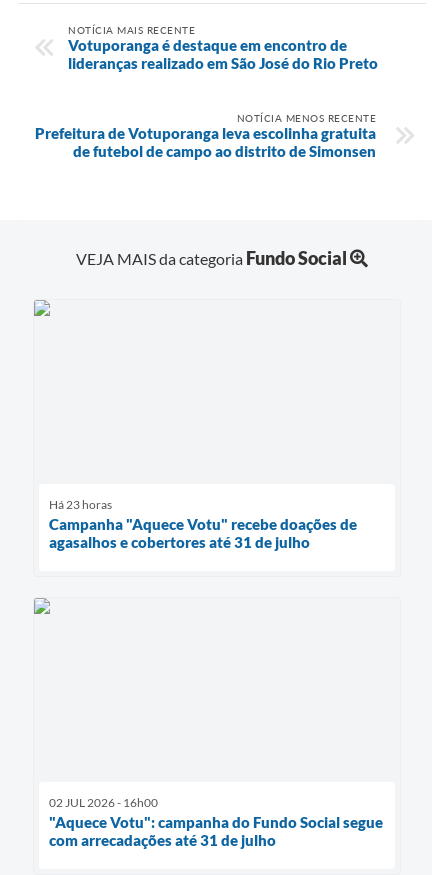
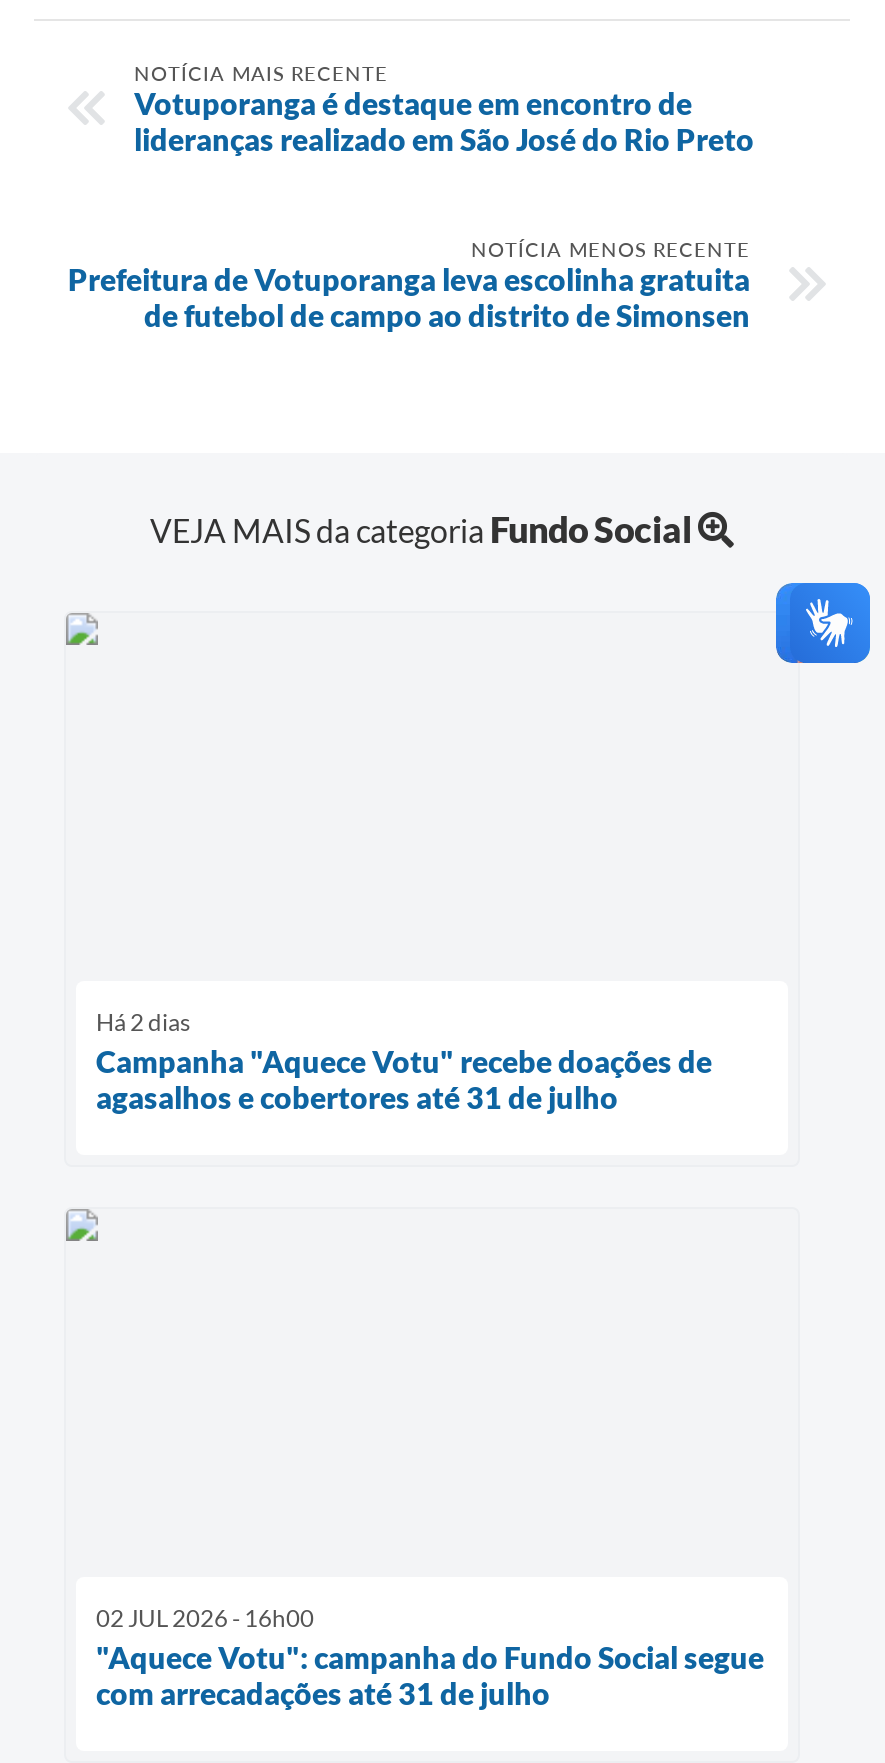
+ [image]

- Há 23 horas
+ Há 2 dias
